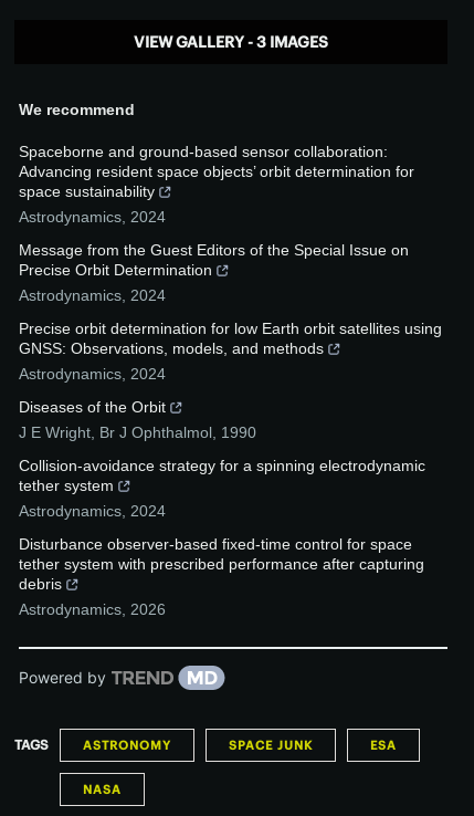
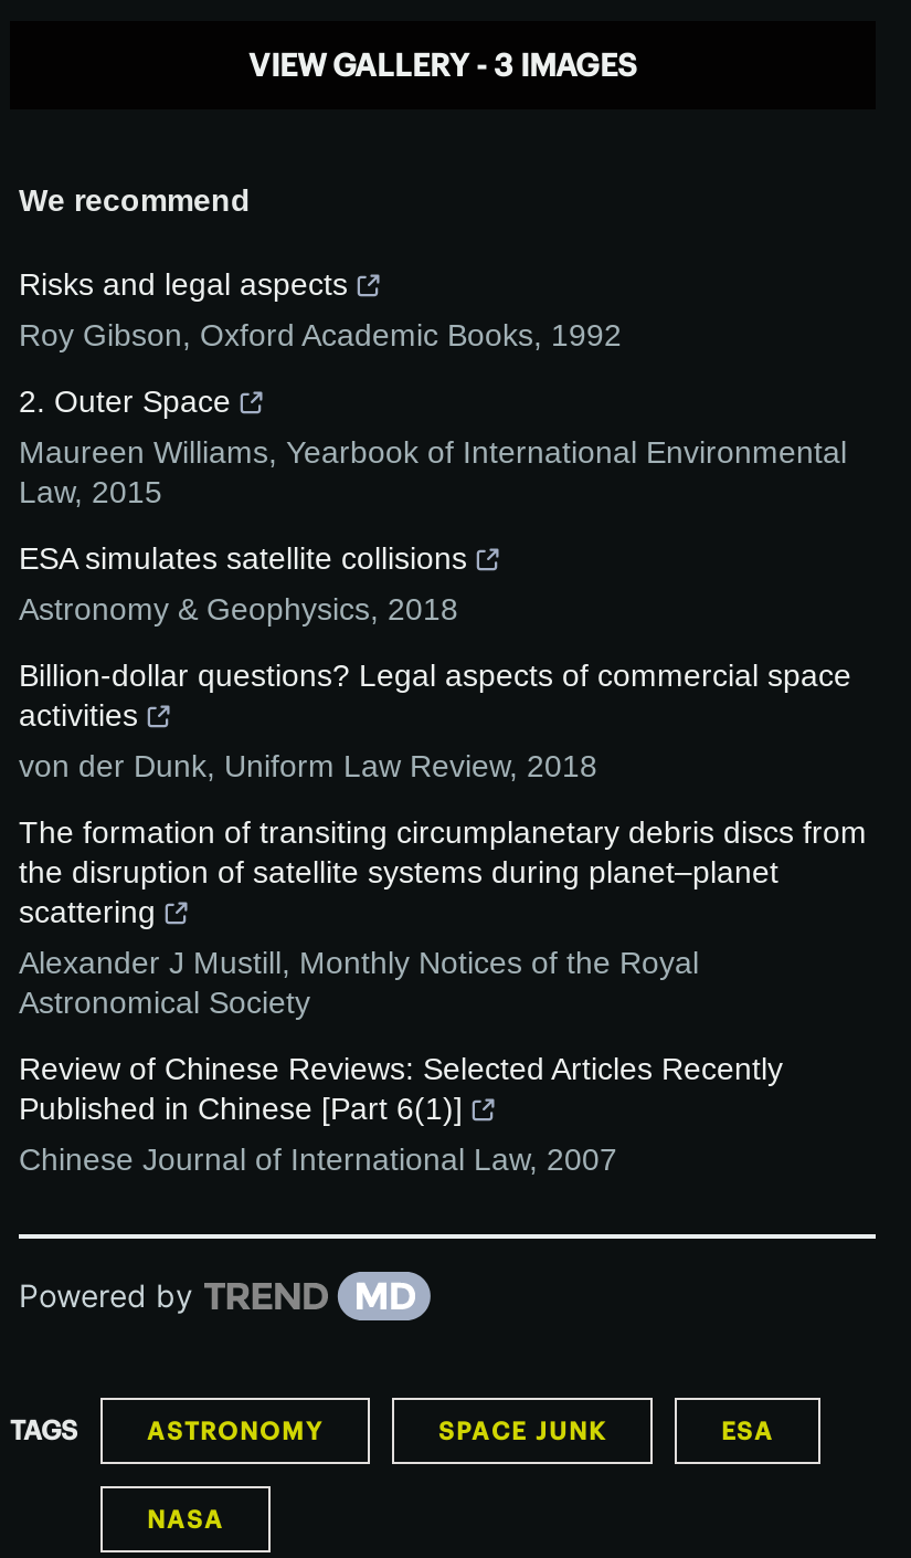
- Spaceborne and ground-based sensor collaboration:
- Advancing resident space objects’ orbit determination for
- space sustainability
- Astrodynamics, 2024
+ Risks and legal aspects
+ Roy Gibson, Oxford Academic Books, 1992

- Message from the Guest Editors of the Special Issue on
- Precise Orbit Determination
- Astrodynamics, 2024
+ 2. Outer Space
+ Maureen Williams, Yearbook of International Environmental
+ Law, 2015

- Precise orbit determination for low Earth orbit satellites using
- GNSS: Observations, models, and methods
- Astrodynamics, 2024
+ ESA simulates satellite collisions
+ Astronomy & Geophysics, 2018

- Diseases of the Orbit
- J E Wright, Br J Ophthalmol, 1990
+ Billion-dollar questions? Legal aspects of commercial space
+ activities
+ von der Dunk, Uniform Law Review, 2018

- Collision-avoidance strategy for a spinning electrodynamic
- tether system
- Astrodynamics, 2024
+ The formation of transiting circumplanetary debris discs from
+ the disruption of satellite systems during planet–planet
+ scattering
+ Alexander J Mustill, Monthly Notices of the Royal
+ Astronomical Society

- Disturbance observer-based fixed-time control for space
- tether system with prescribed performance after capturing
- debris
- Astrodynamics, 2026
+ Review of Chinese Reviews: Selected Articles Recently
+ Published in Chinese [Part 6(1)]
+ Chinese Journal of International Law, 2007
